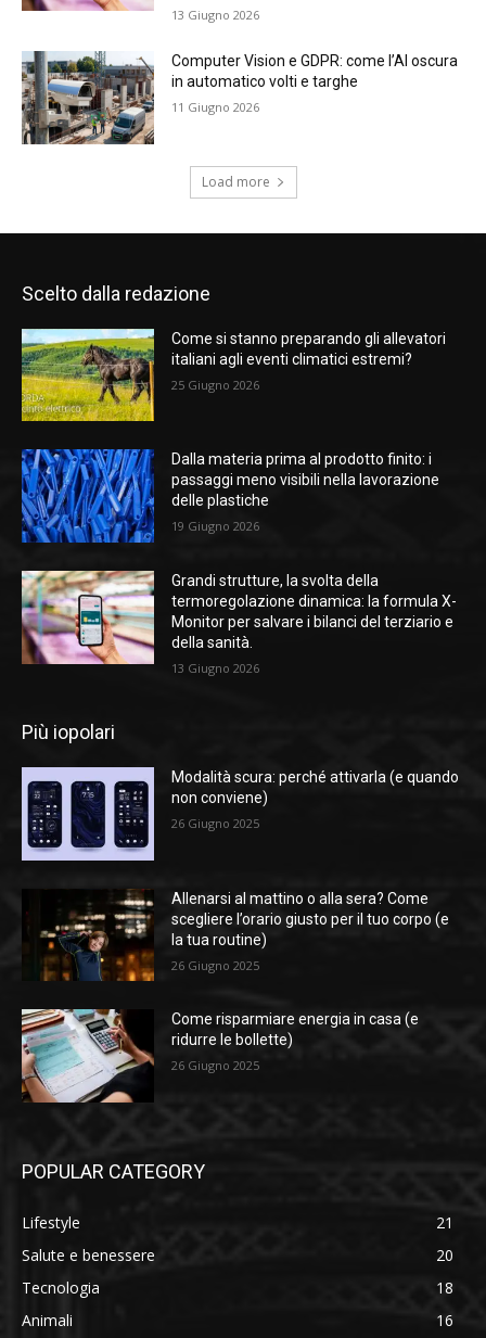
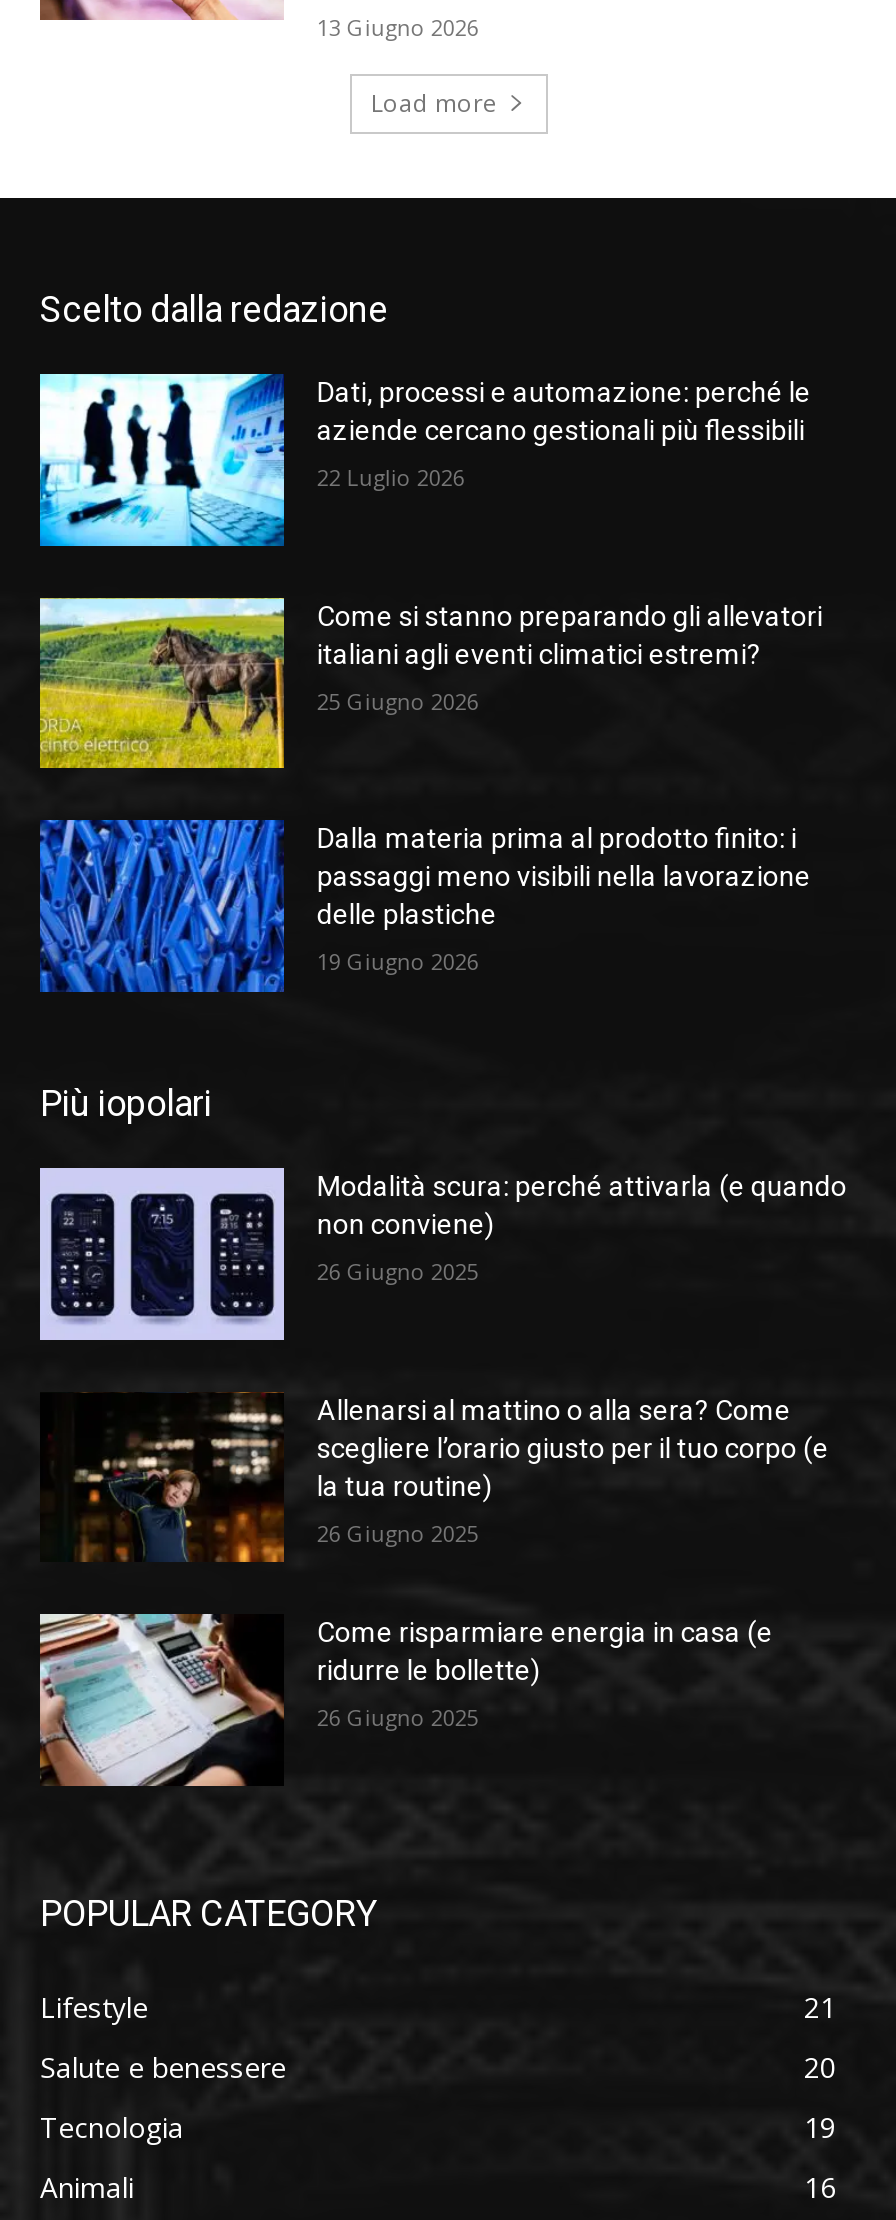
- [image]
- Computer Vision e GDPR: come l’AI oscura
- in automatico volti e targhe
- 11 Giugno 2026

+ [image]
+ Dati, processi e automazione: perché le
+ aziende cercano gestionali più flessibili
+ 22 Luglio 2026

- [image]
- Grandi strutture, la svolta della
- termoregolazione dinamica: la formula X-
- Monitor per salvare i bilanci del terziario e
- della sanità.
- 13 Giugno 2026

- 18
+ 19
